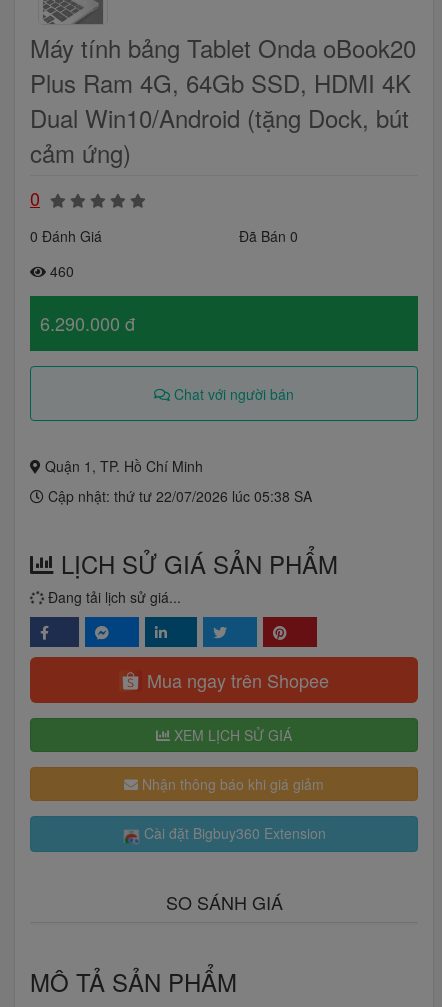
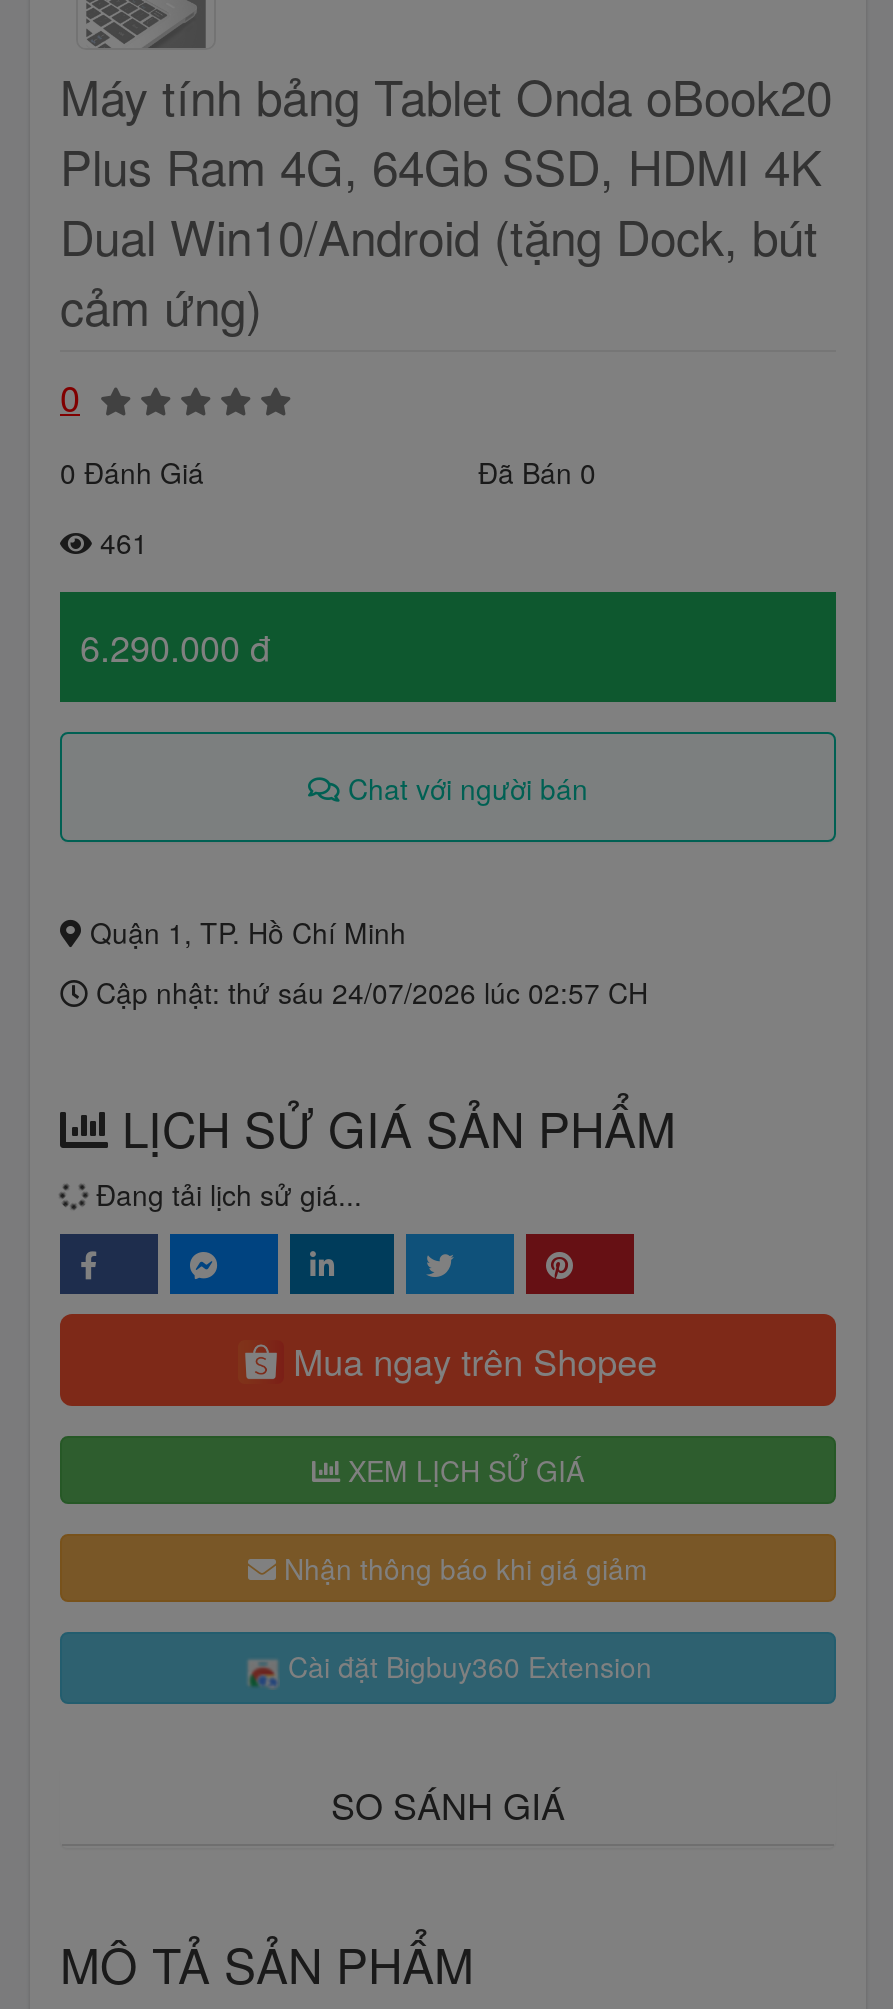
- 460
+ 461

- Cập nhật: thứ tư 22/07/2026 lúc 05:38 SA
+ Cập nhật: thứ sáu 24/07/2026 lúc 02:57 CH
